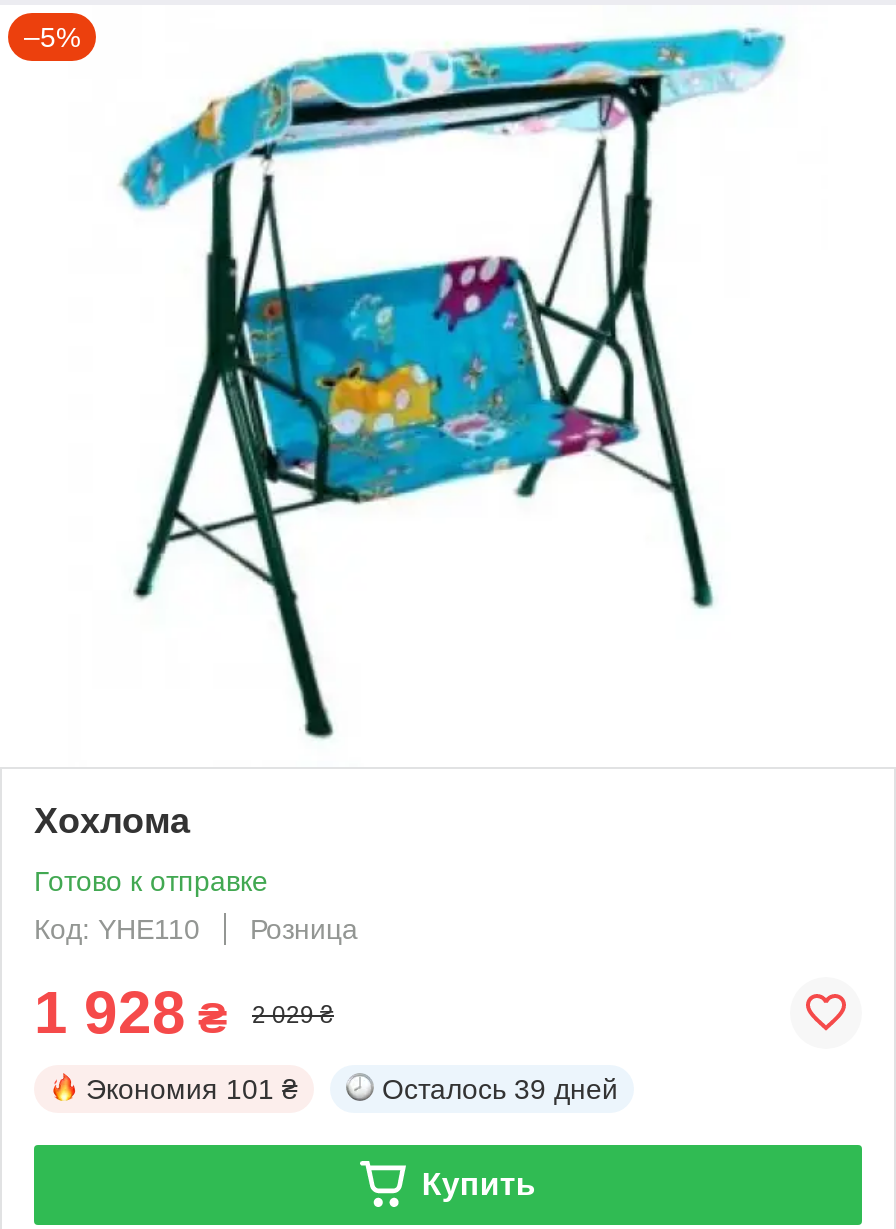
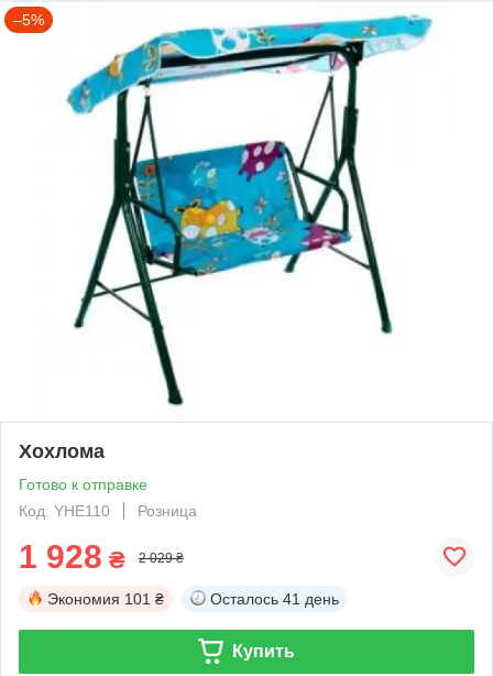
- Осталось 39 дней
+ Осталось 41 день
